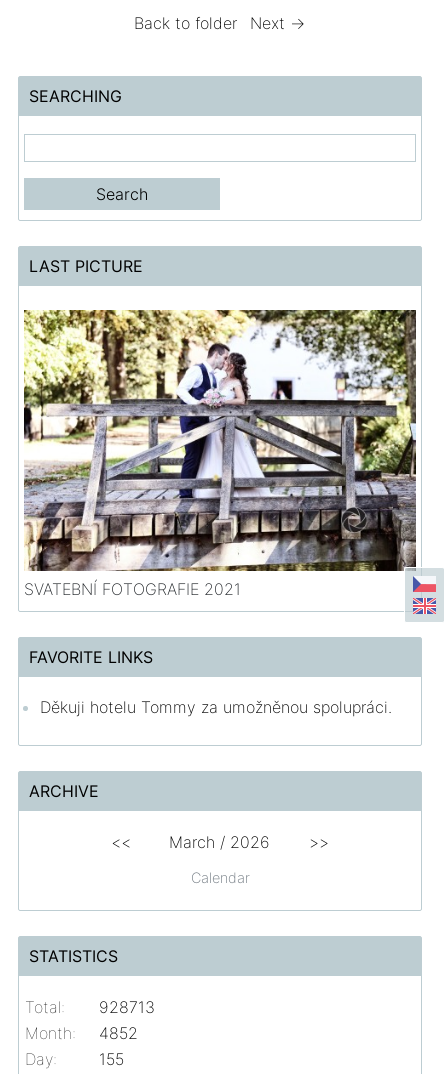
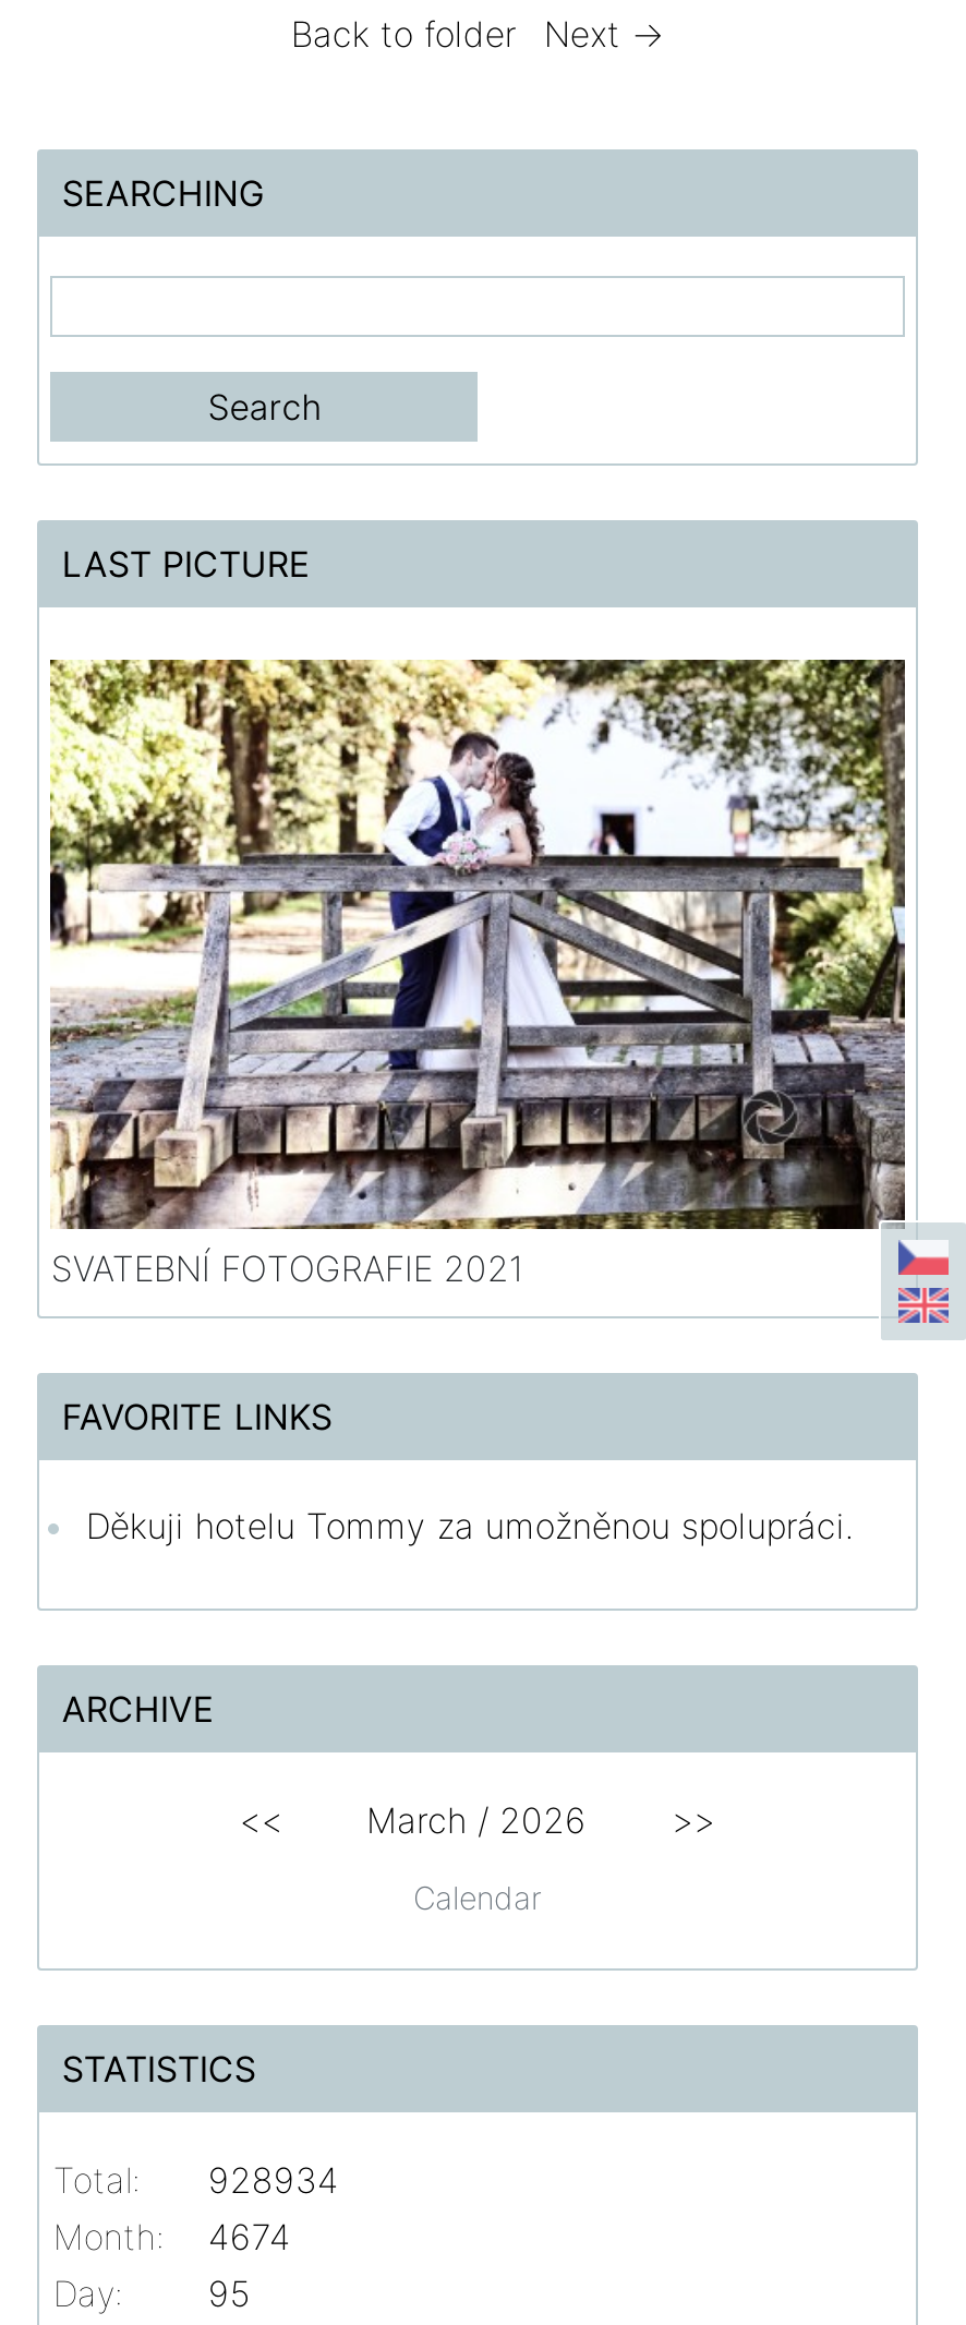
- Total: 928713
+ Total: 928934

- Month: 4852
+ Month: 4674

- 155
+ 95
